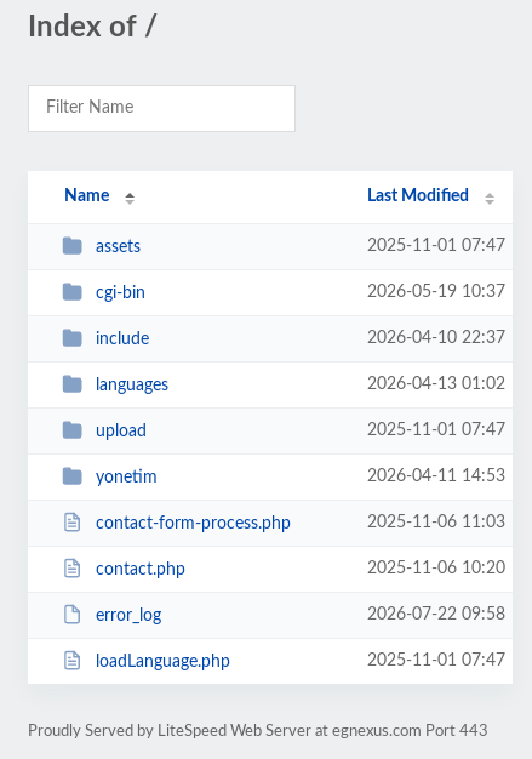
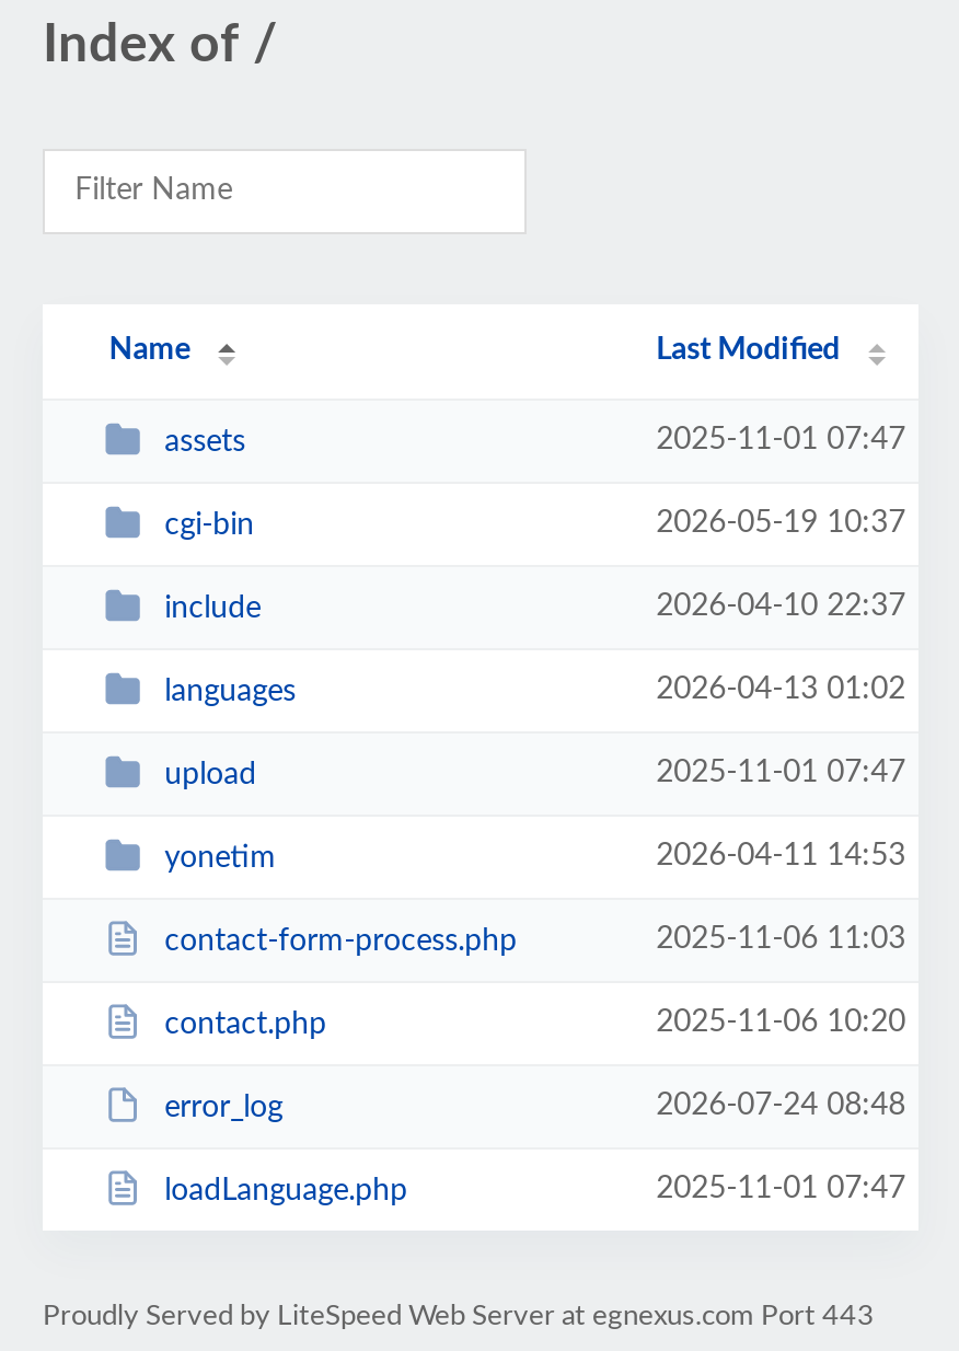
- 2026-07-22 09:58
+ 2026-07-24 08:48
